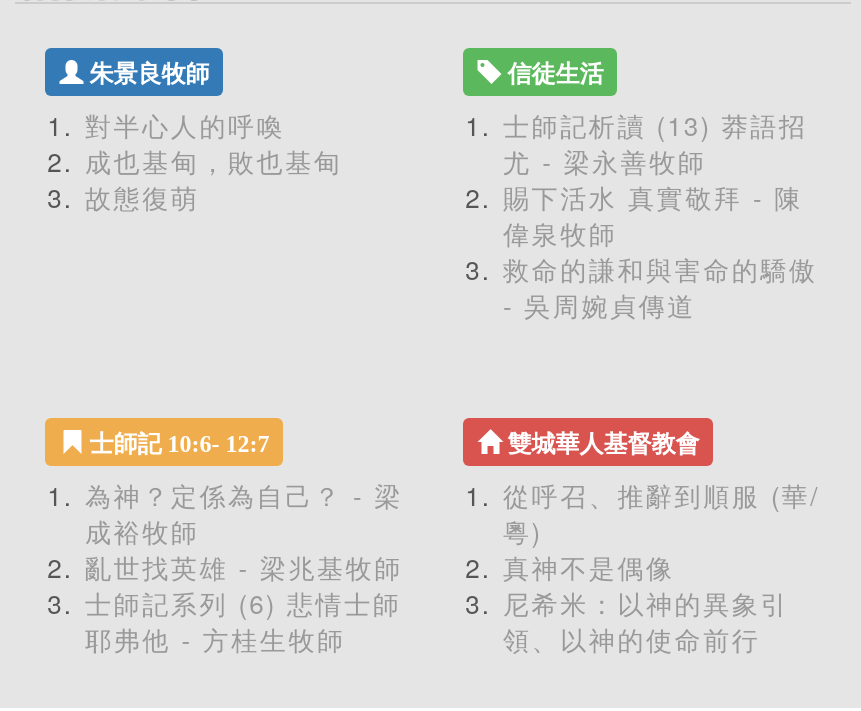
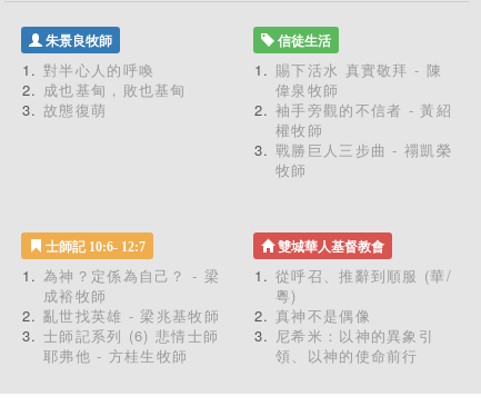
- 士師記析讀 (13) 莽語招
- 尤 - 梁永善牧師

moved up: 賜下活水 真實敬拜 - 陳 | 偉泉牧師

- 救命的謙和與害命的驕傲
- - 吳周婉貞傳道
+ 袖手旁觀的不信者 - 黃紹
+ 權牧師
+ 戰勝巨人三步曲 - 禤凱榮
+ 牧師
